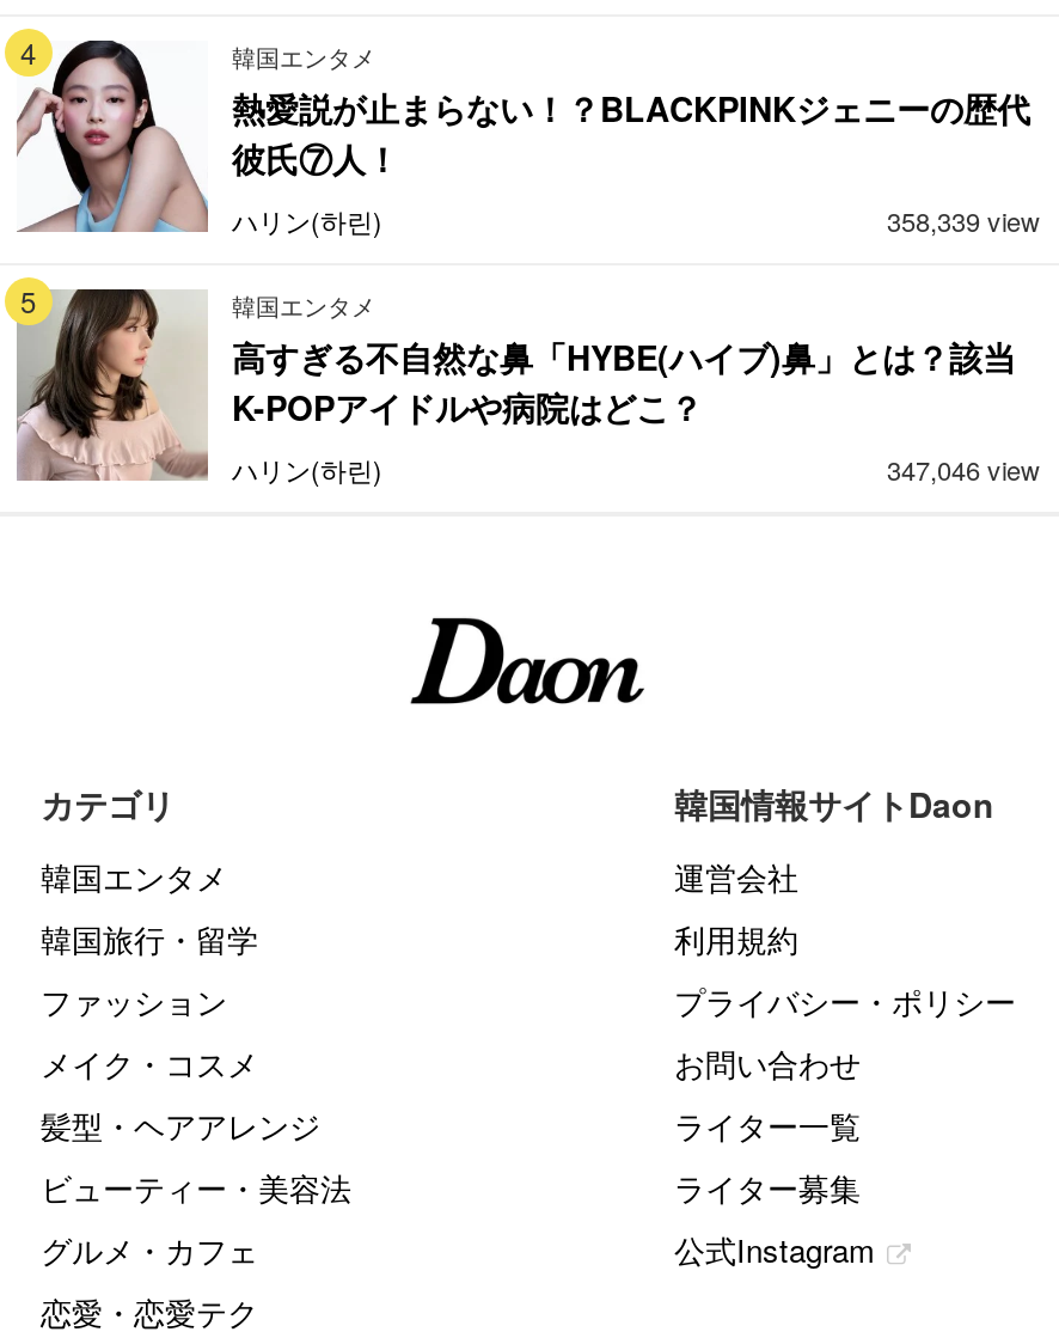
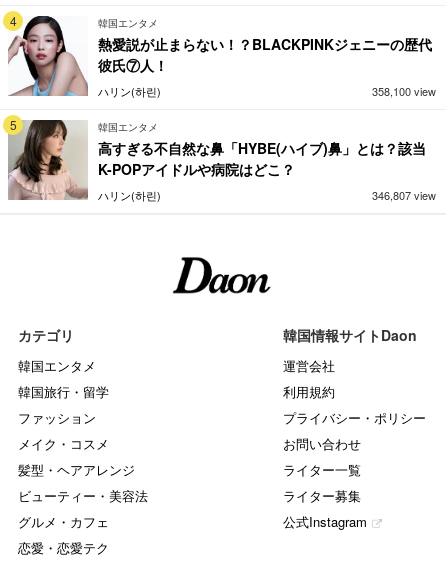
- 358,339 view
+ 358,100 view

- 347,046 view
+ 346,807 view
